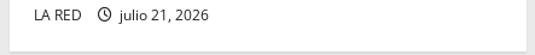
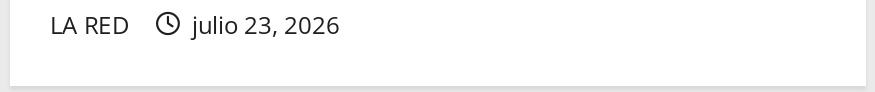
- LA RED julio 21, 2026
+ LA RED julio 23, 2026
